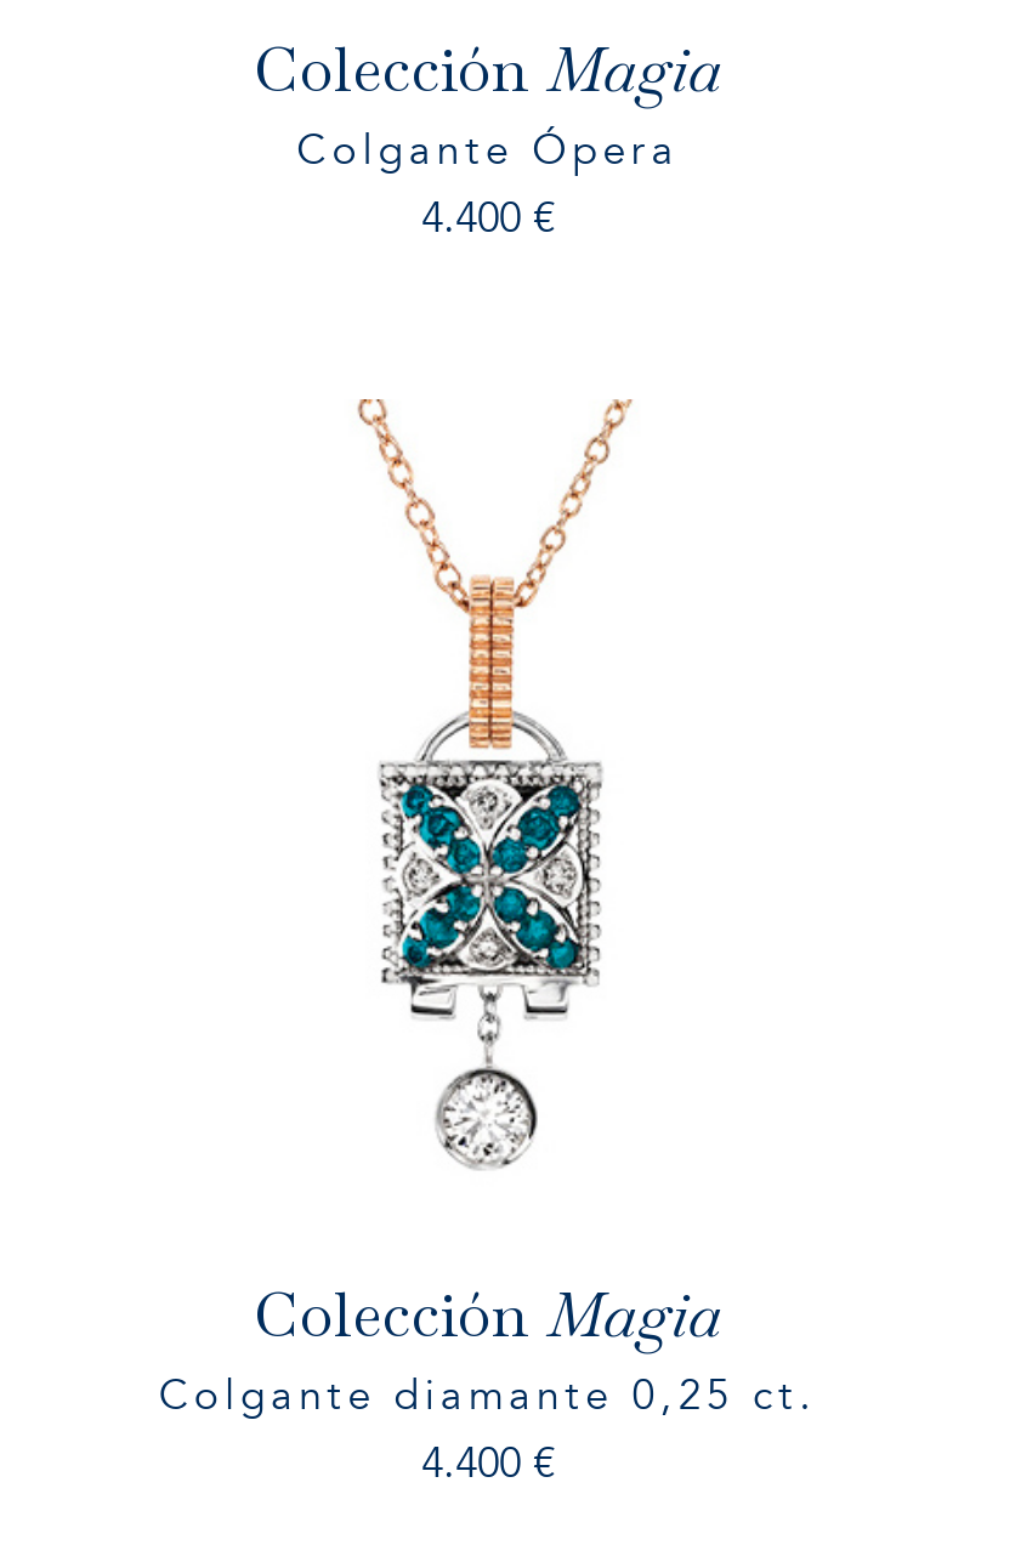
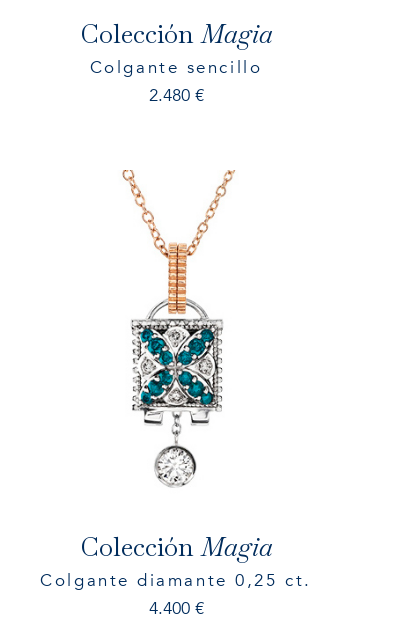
- Colgante Ópera
+ Colgante sencillo

- 4.400 €
+ 2.480 €
